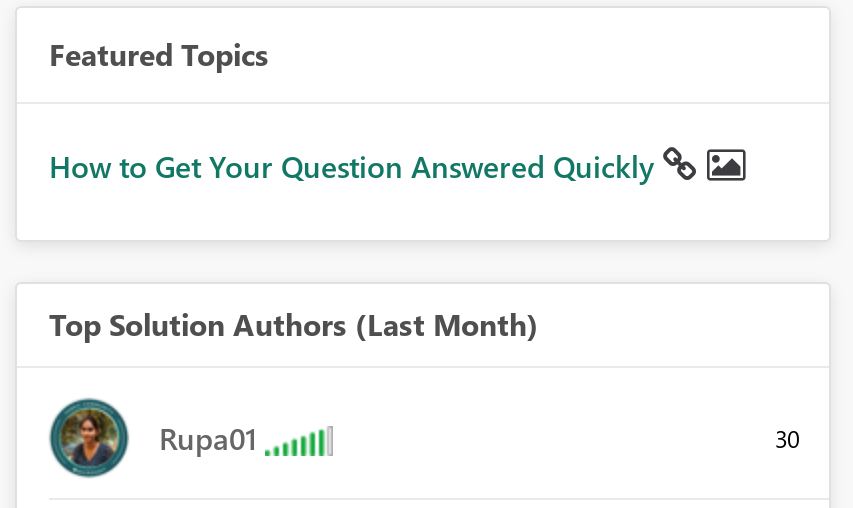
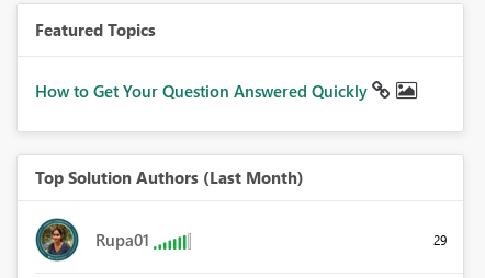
- 30
+ 29
